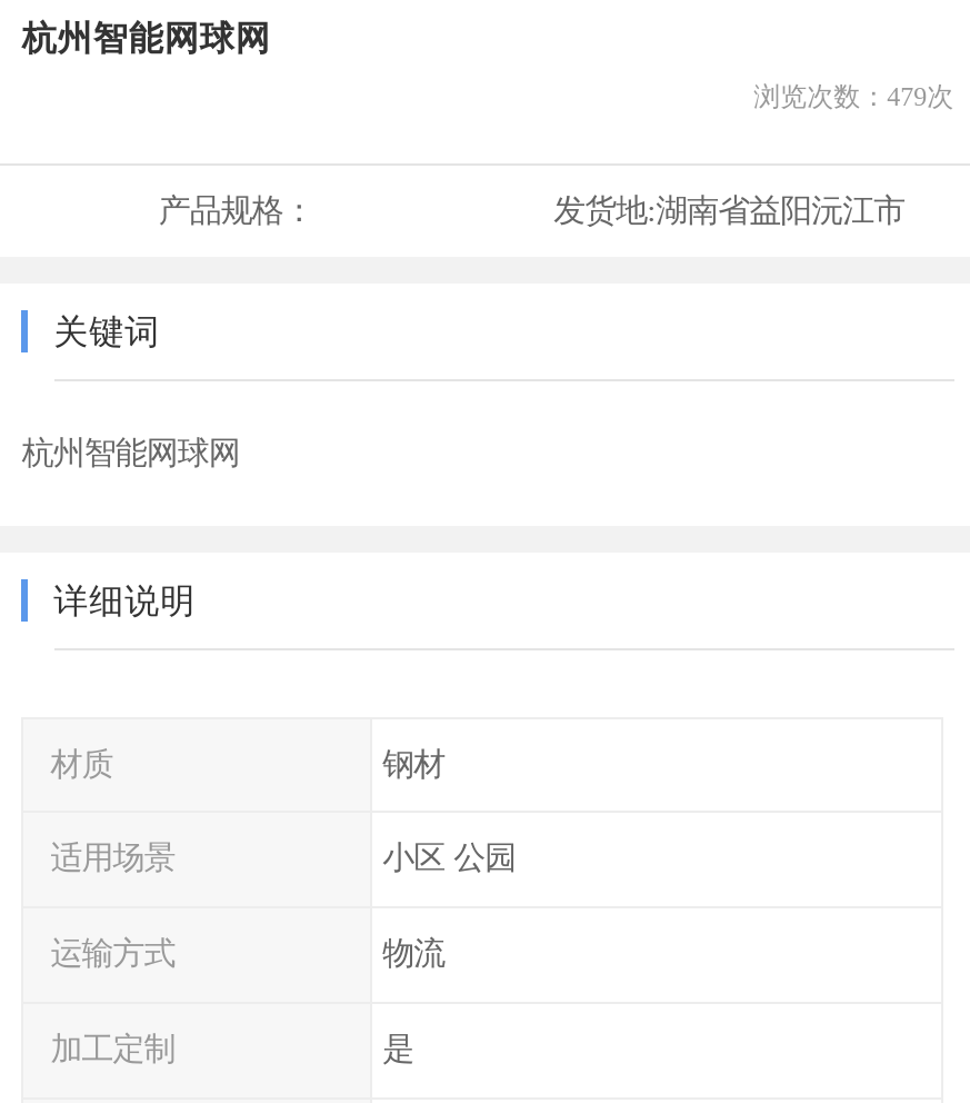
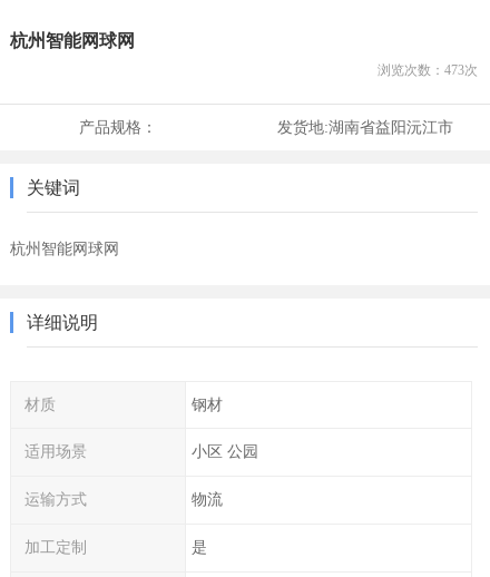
- 浏览次数：479次
+ 浏览次数：473次
